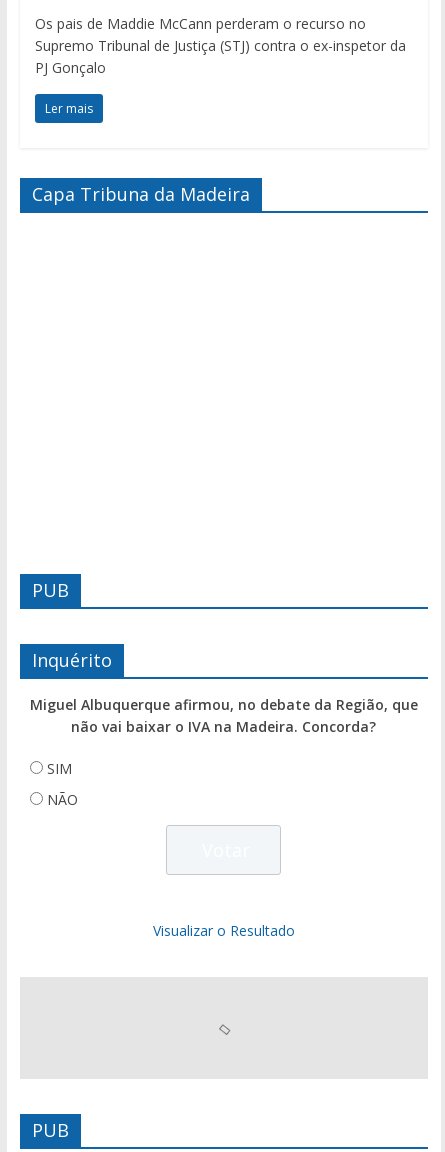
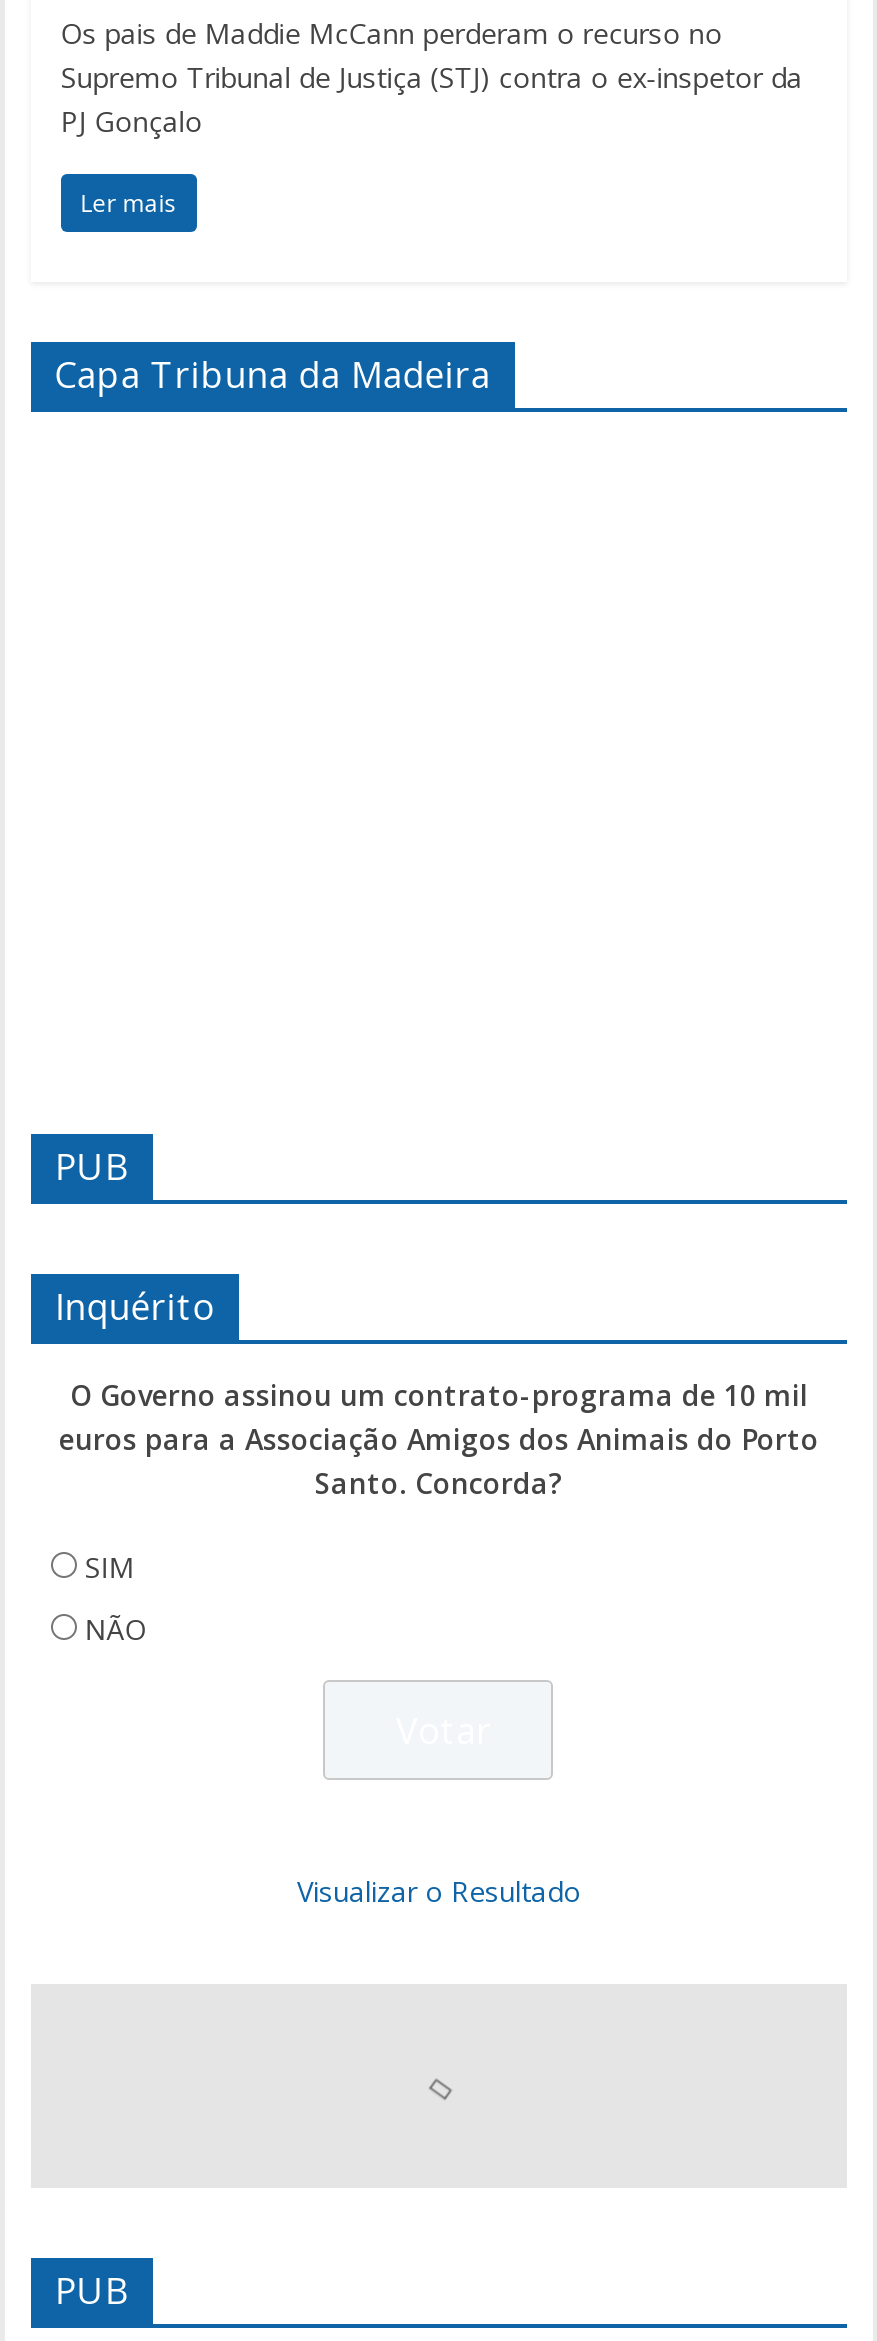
- Miguel Albuquerque afirmou, no debate da Região, que
- não vai baixar o IVA na Madeira. Concorda?
+ O Governo assinou um contrato-programa de 10 mil
+ euros para a Associação Amigos dos Animais do Porto
+ Santo. Concorda?
